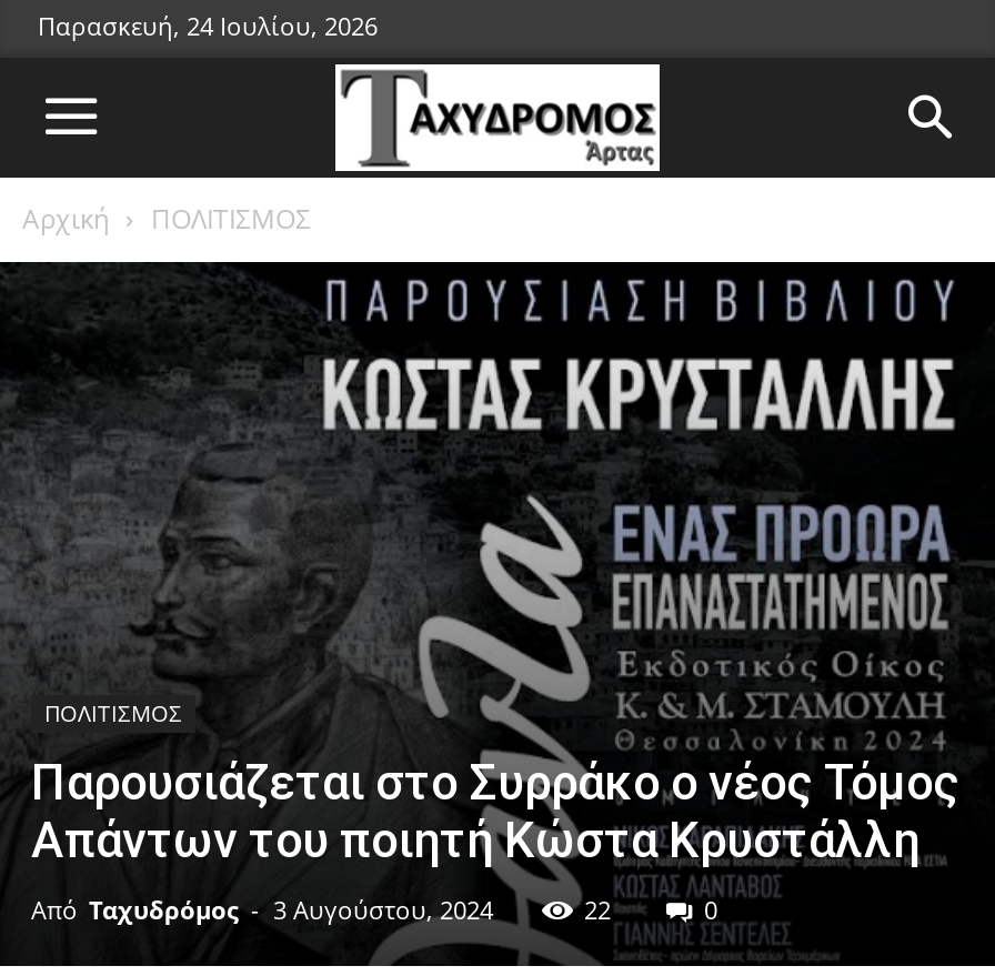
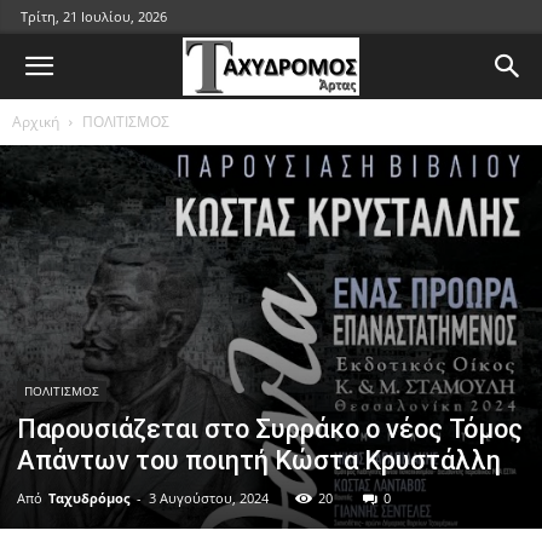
- Παρασκευή, 24 Ιουλίου, 2026
+ Τρίτη, 21 Ιουλίου, 2026

- 22
+ 20
